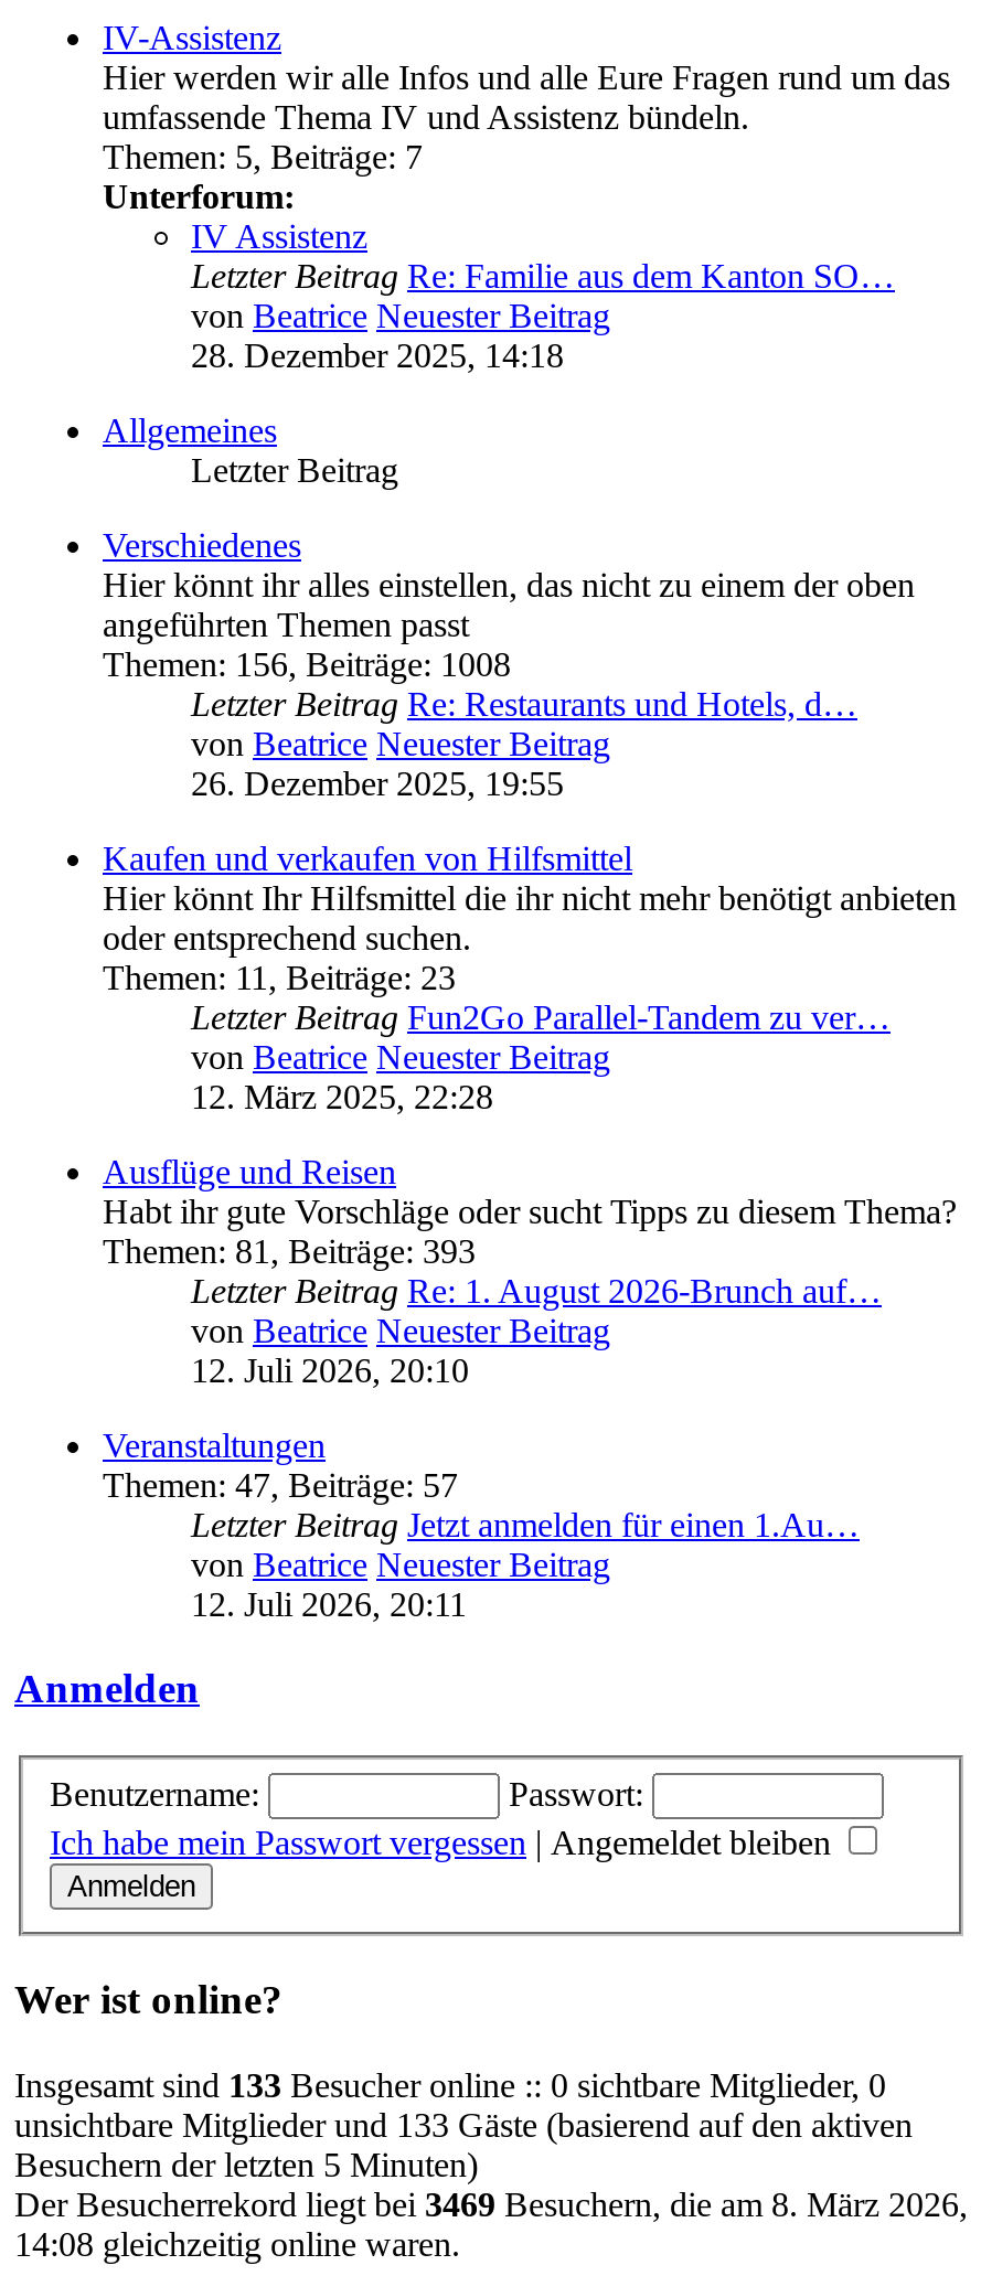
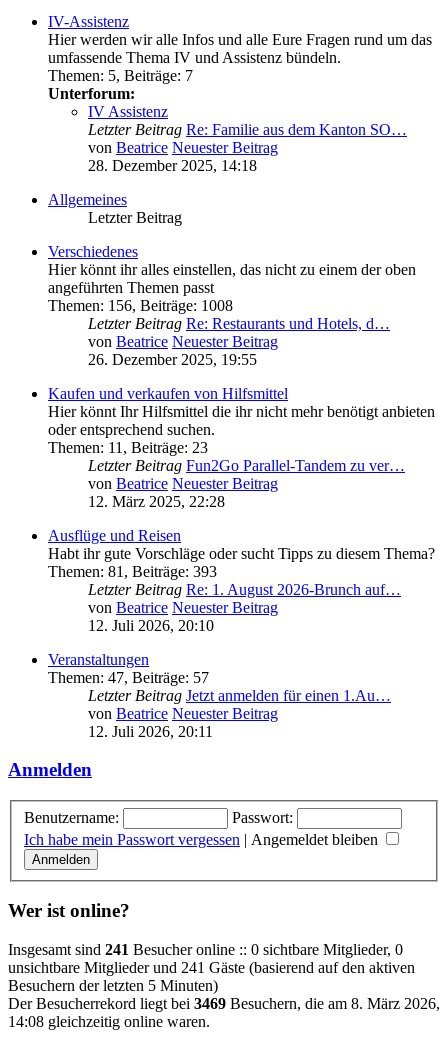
- Insgesamt sind 133 Besucher online :: 0 sichtbare Mitglieder, 0
+ Insgesamt sind 241 Besucher online :: 0 sichtbare Mitglieder, 0

- unsichtbare Mitglieder und 133 Gäste (basierend auf den aktiven
+ unsichtbare Mitglieder und 241 Gäste (basierend auf den aktiven
